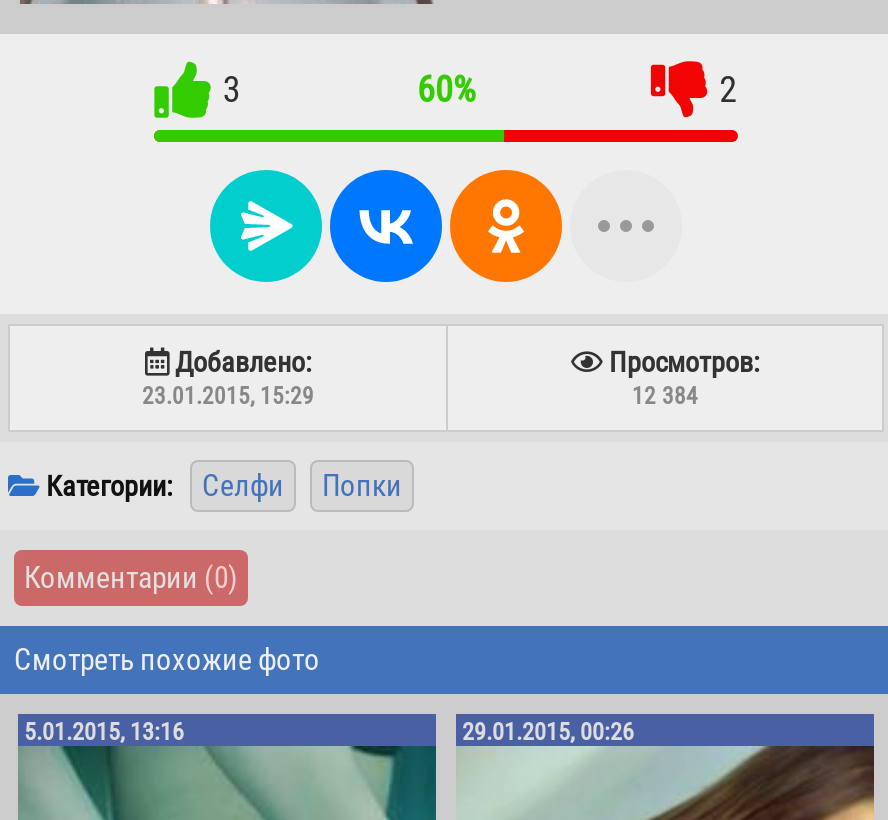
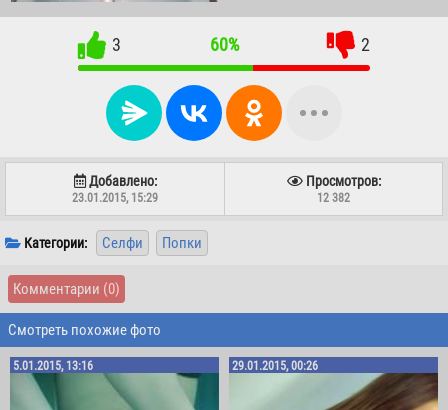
- 12 384
+ 12 382
